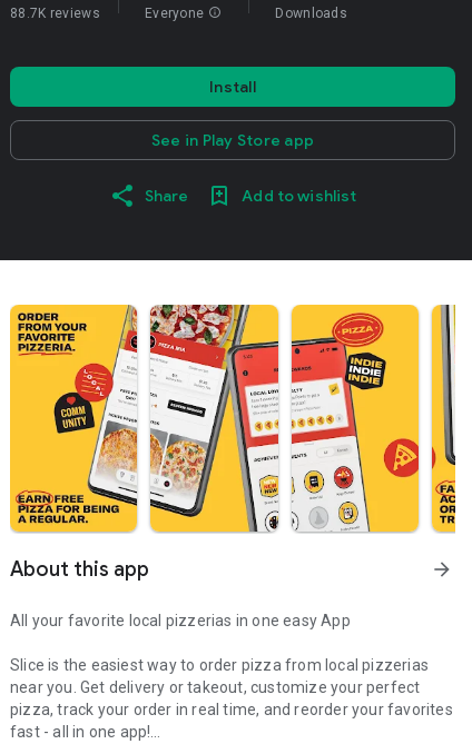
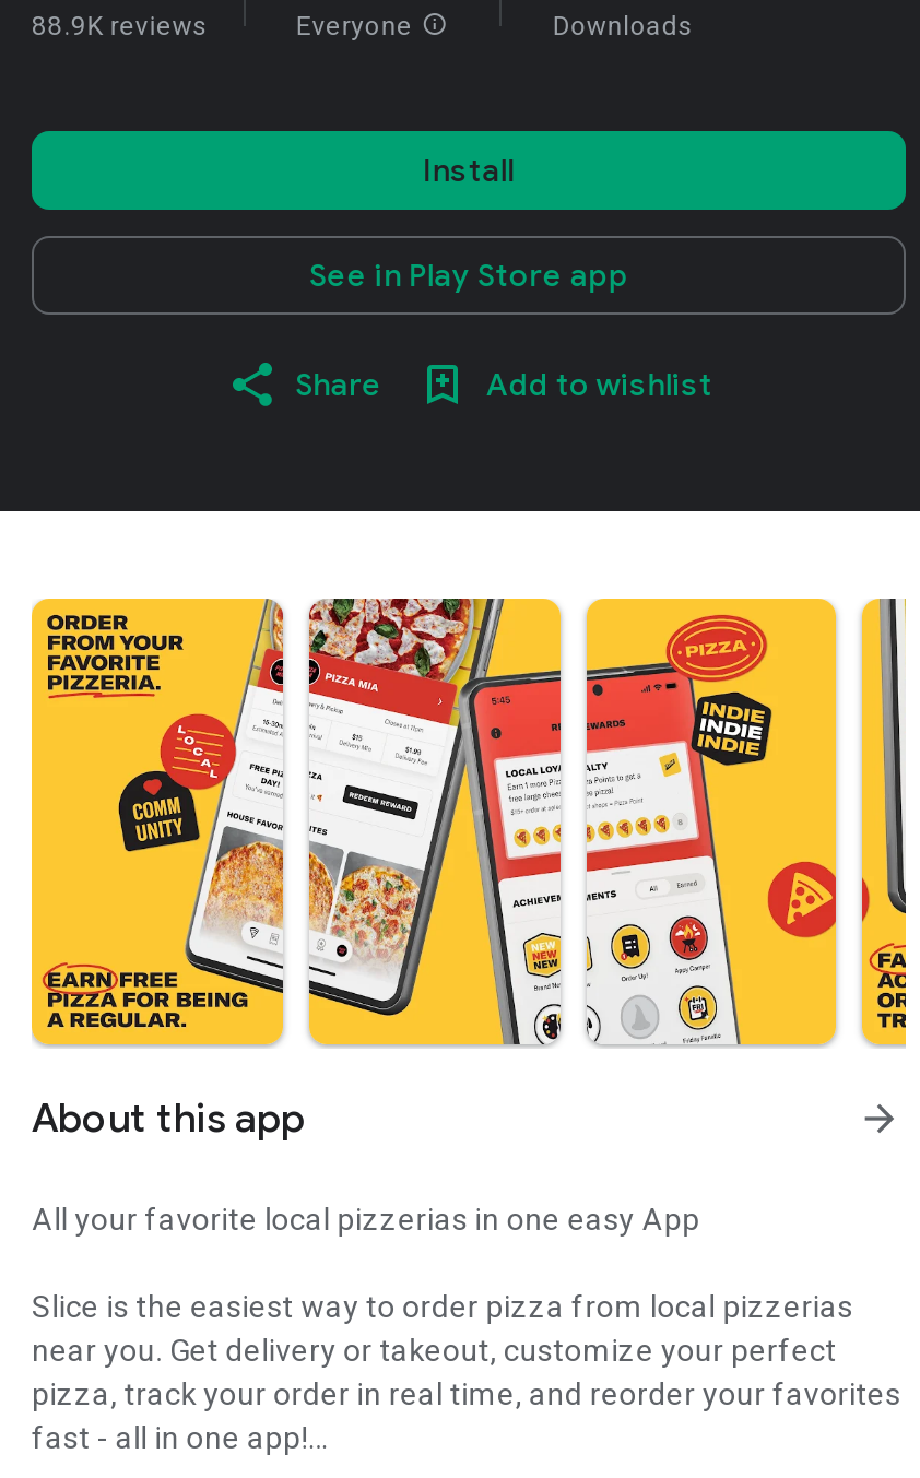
- 88.7K reviews
+ 88.9K reviews
